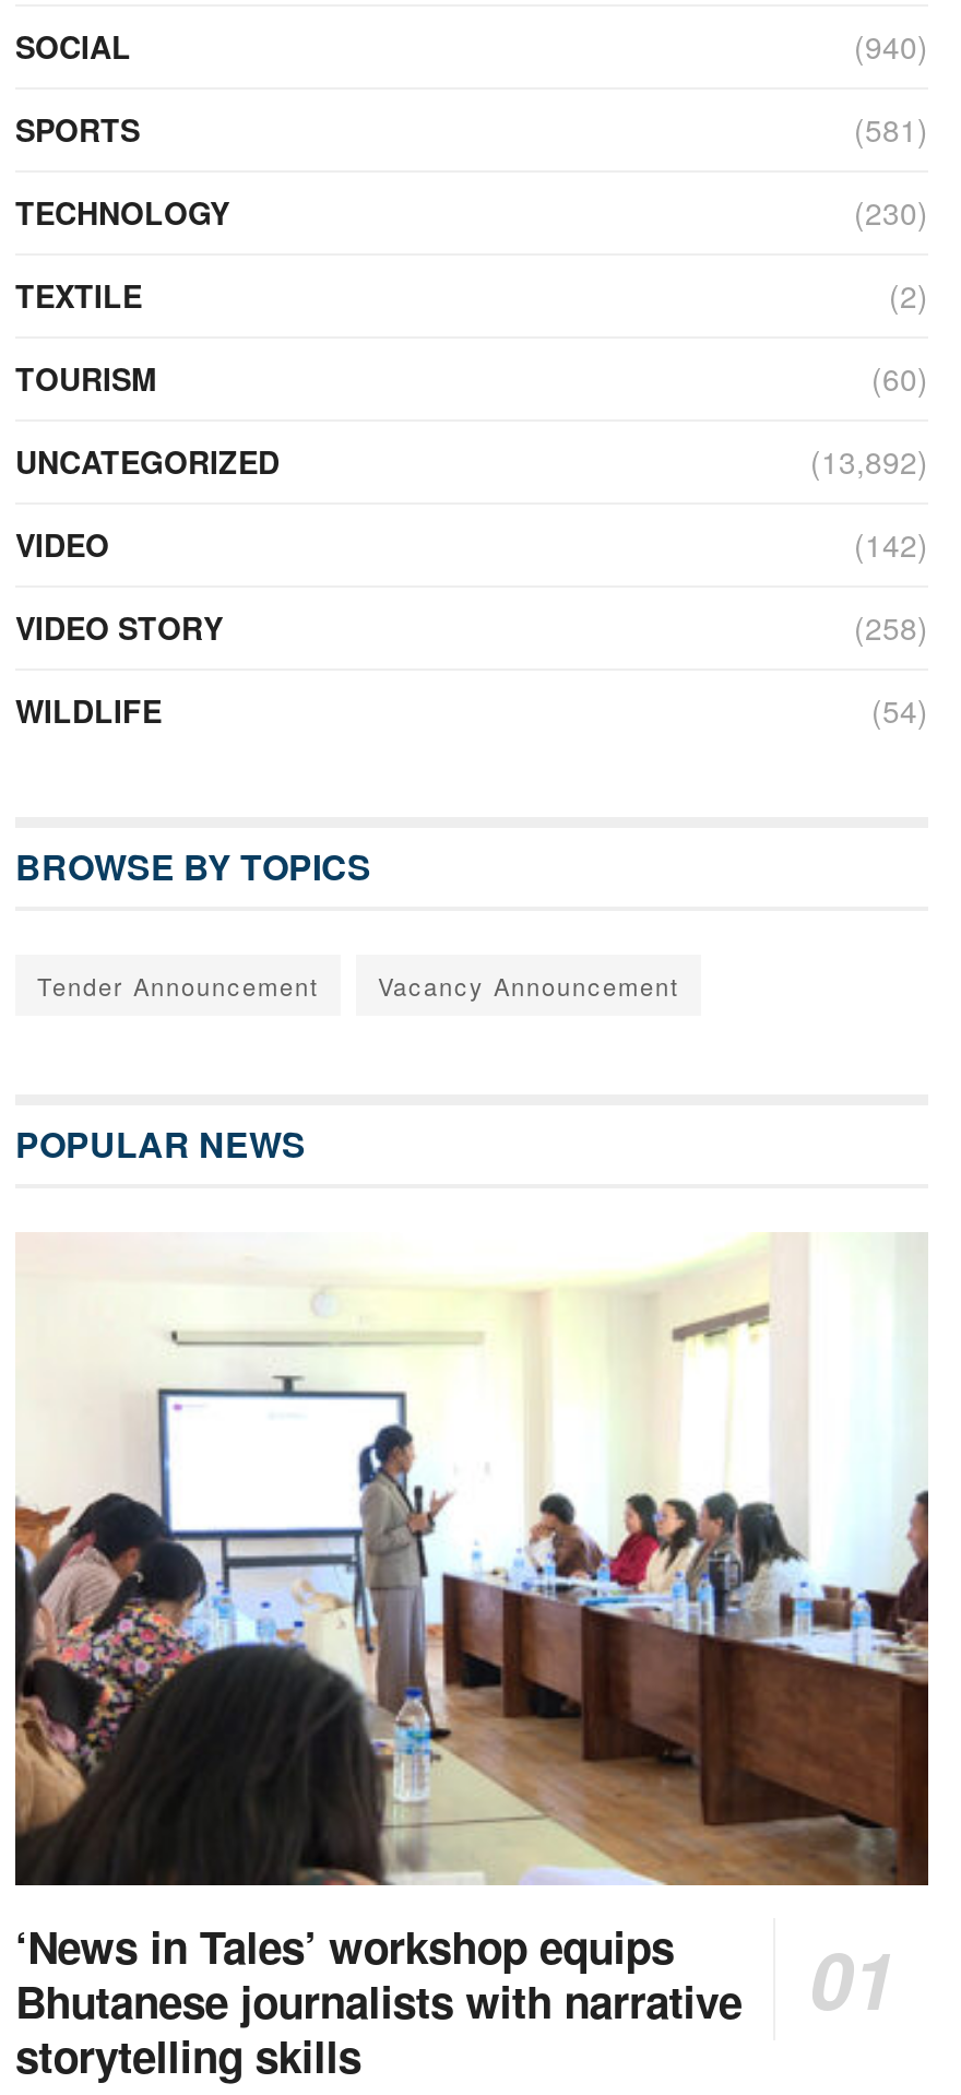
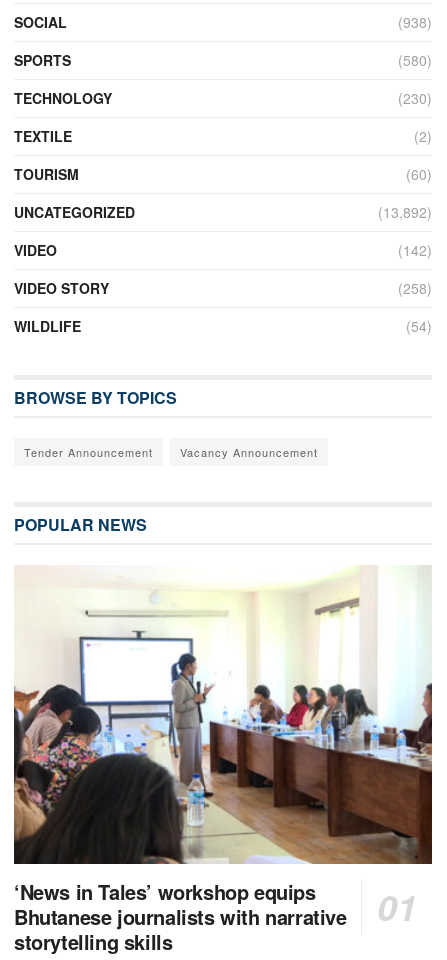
- (940)
+ (938)

- (581)
+ (580)
